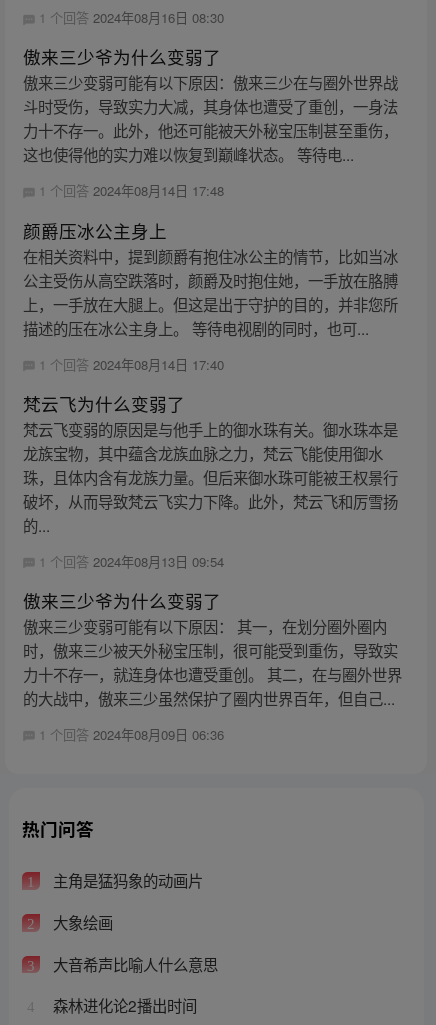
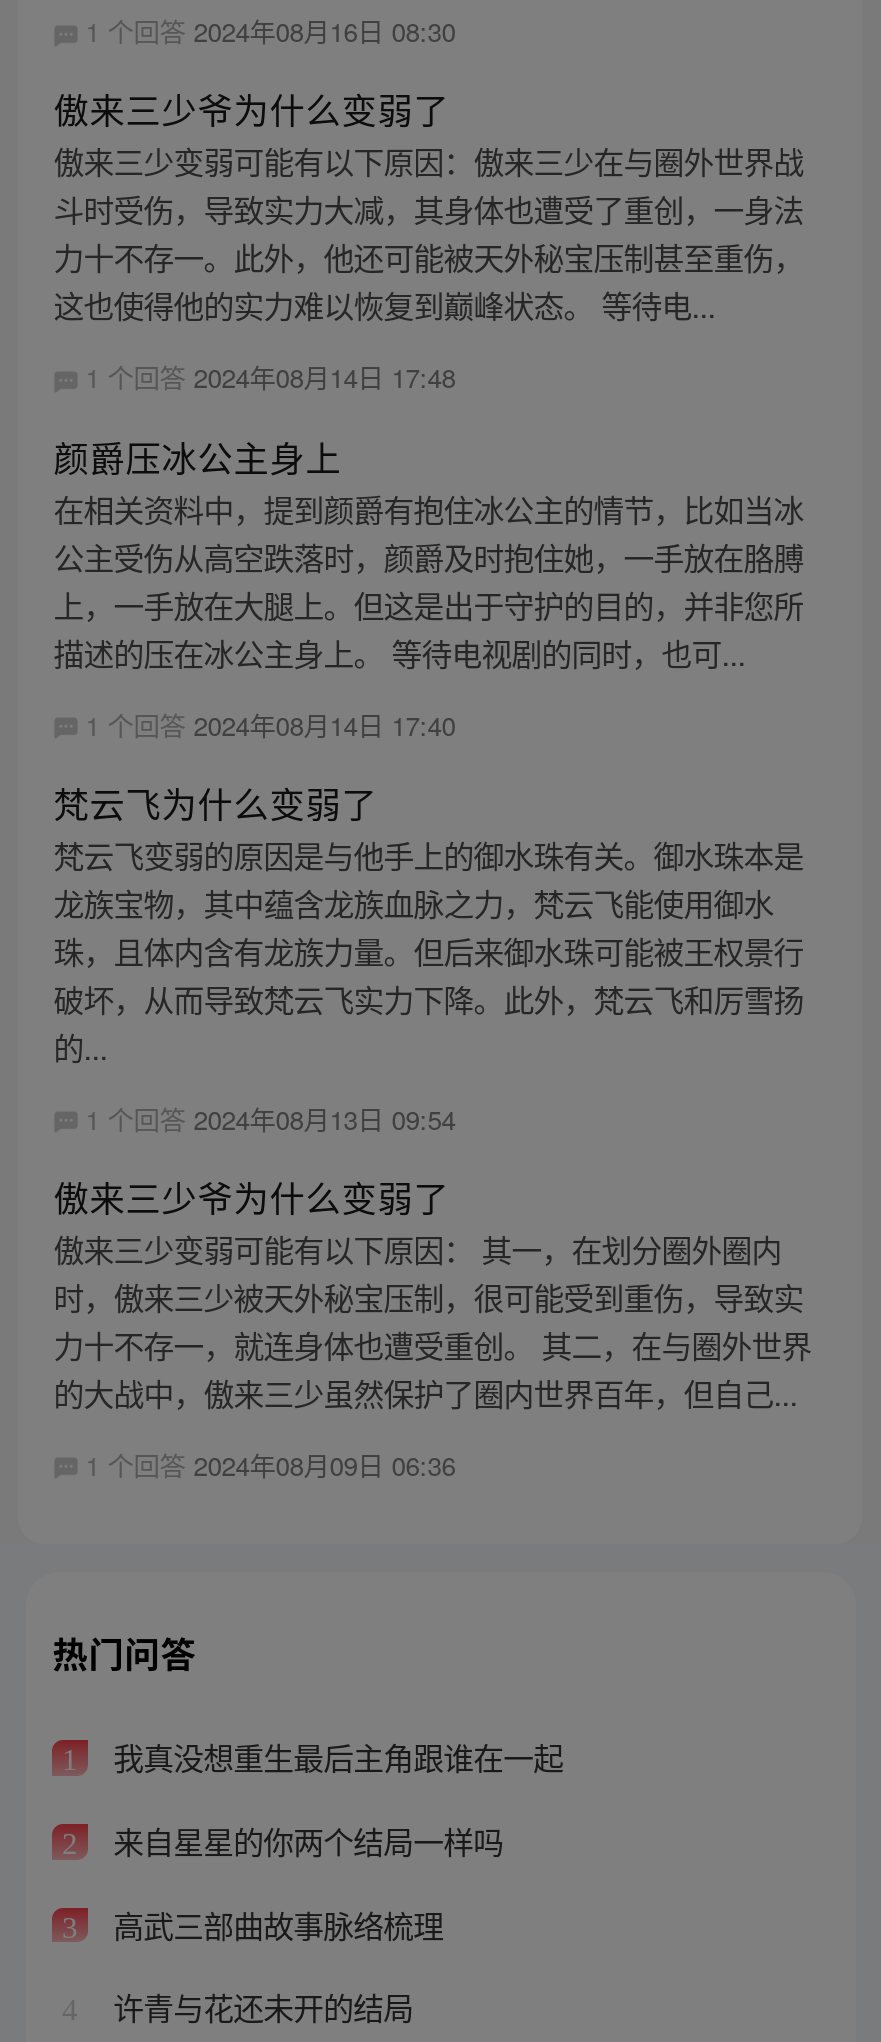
- 主角是猛犸象的动画片
+ 我真没想重生最后主角跟谁在一起

- 大象绘画
+ 来自星星的你两个结局一样吗

- 大音希声比喻人什么意思
+ 高武三部曲故事脉络梳理

- 森林进化论2播出时间
+ 许青与花还未开的结局
